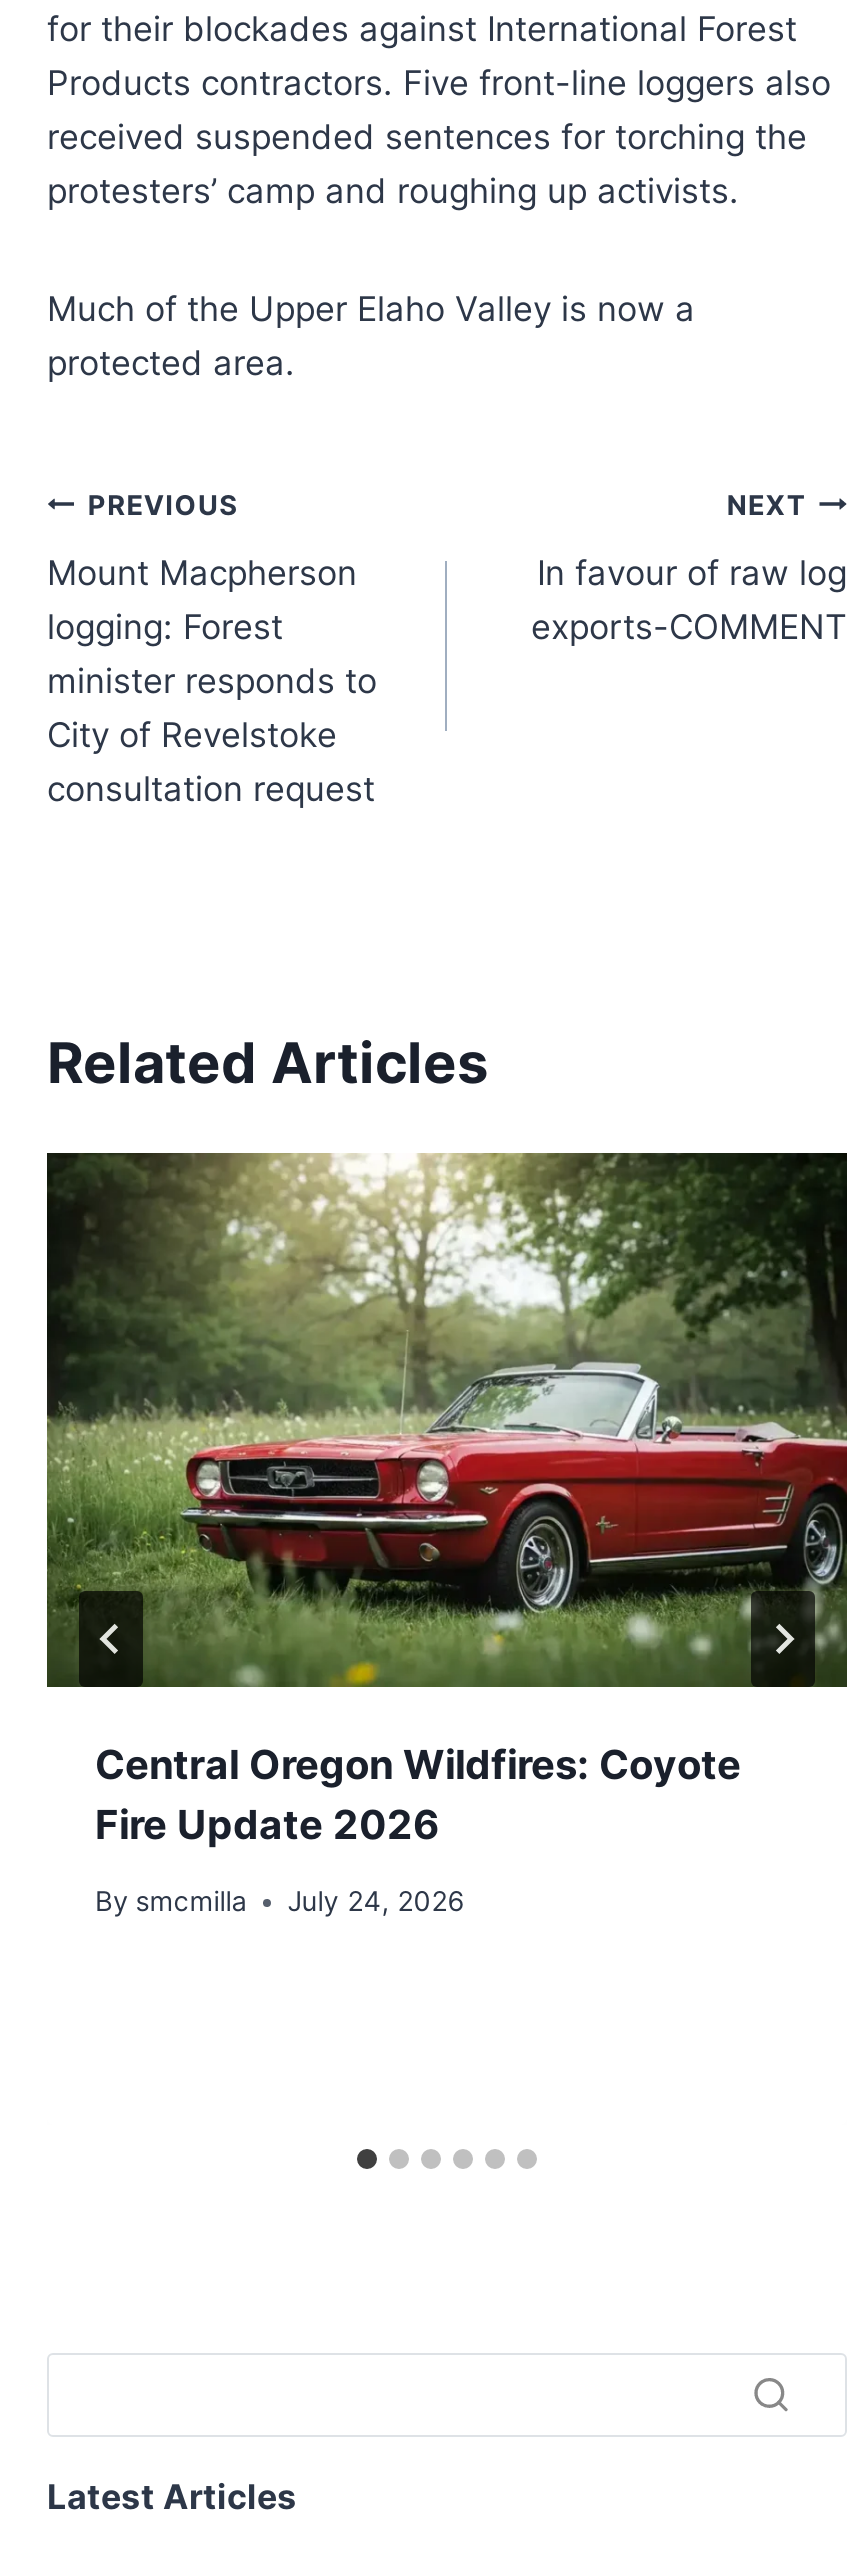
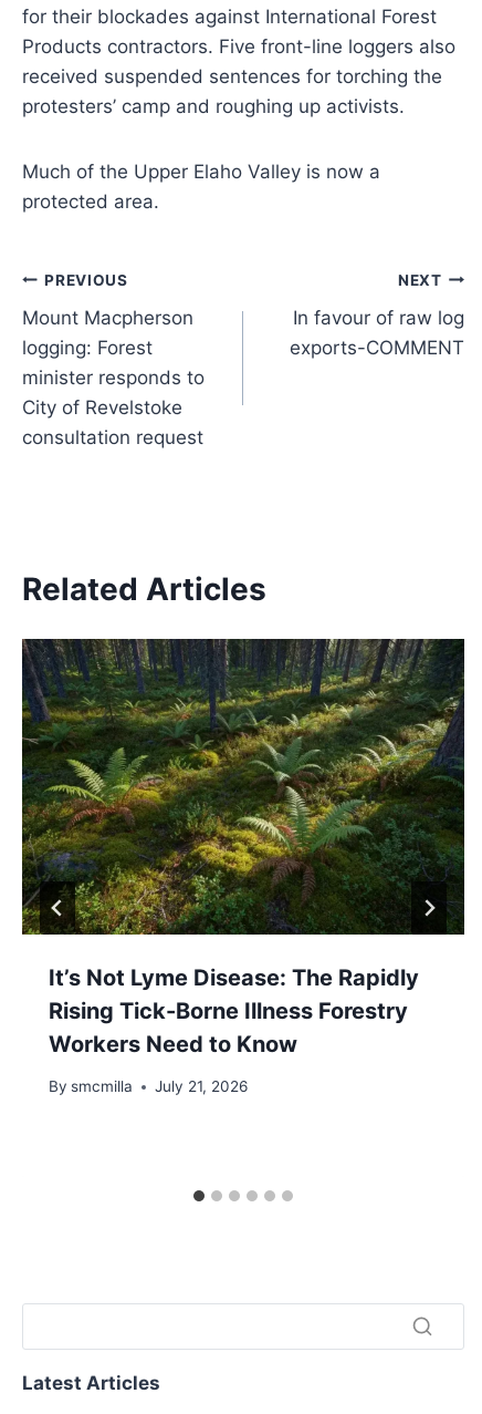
- [image]
- Central Oregon Wildfires: Coyote
- Fire Update 2026
+ [image]
+ It’s Not Lyme Disease: The Rapidly
+ Rising Tick-Borne Illness Forestry
+ Workers Need to Know

- By smcmilla July 24, 2026
+ By smcmilla July 21, 2026

moved down: By smcmilla
